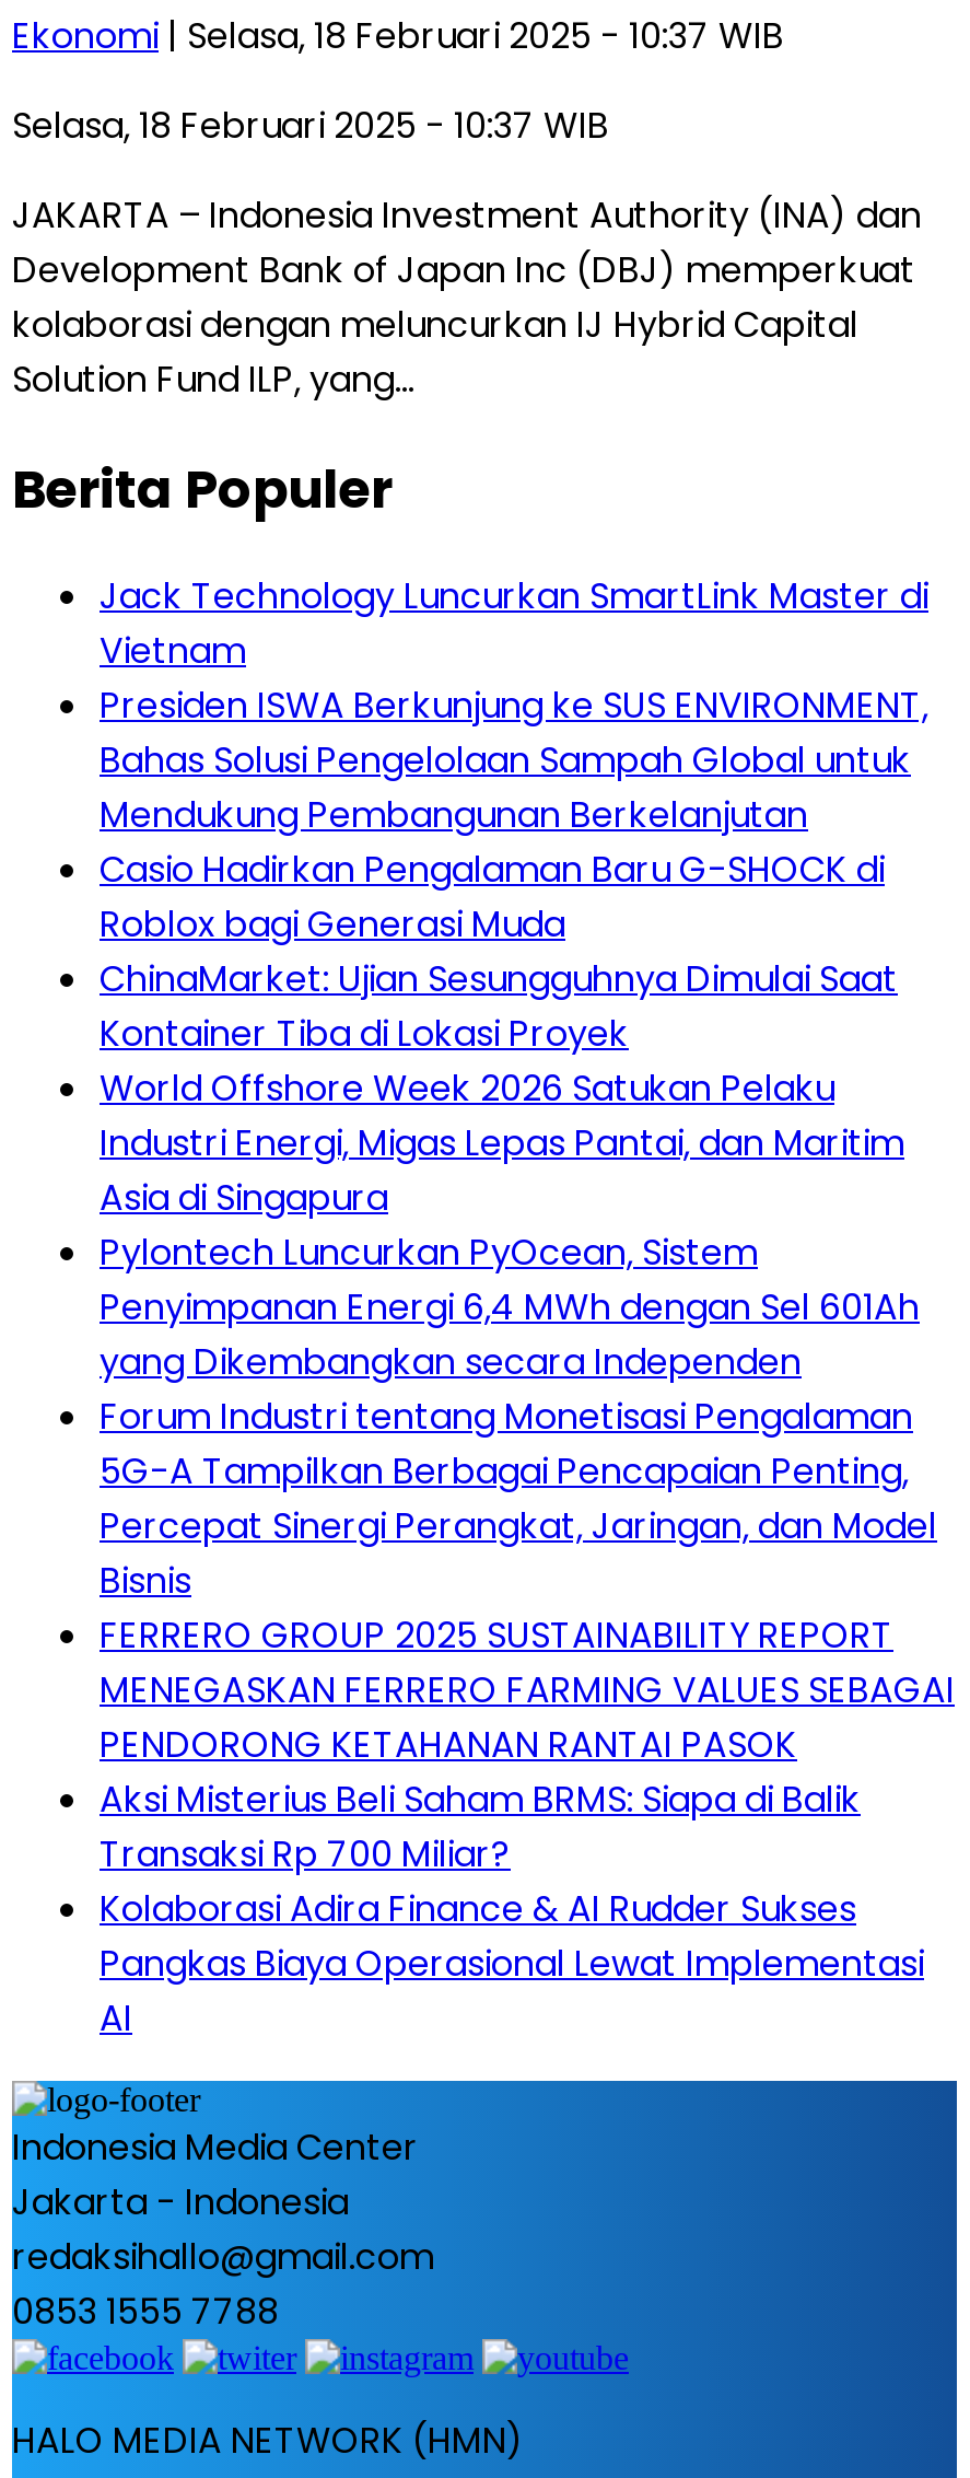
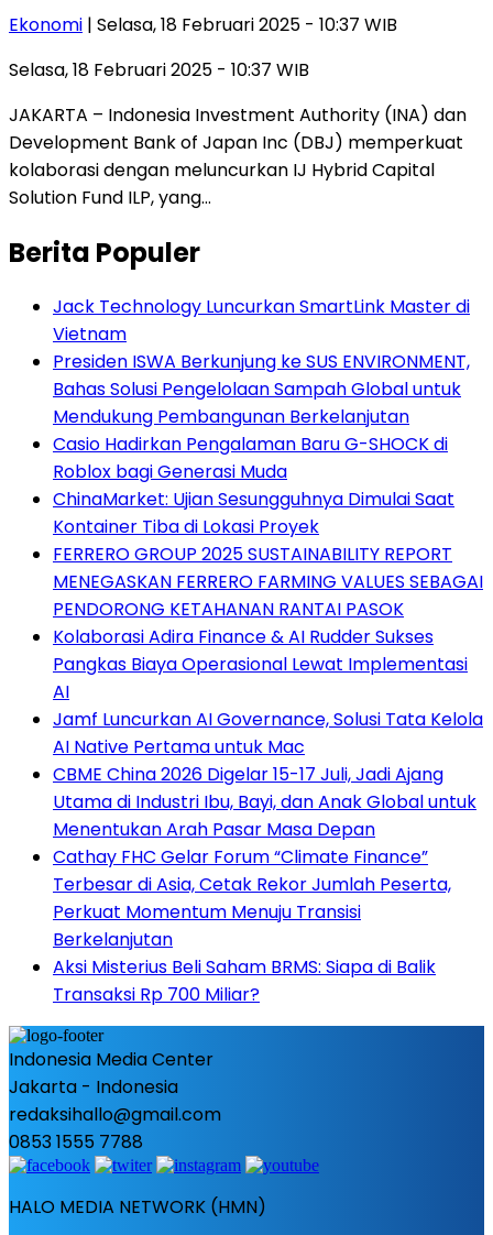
- World Offshore Week 2026 Satukan Pelaku
- Industri Energi, Migas Lepas Pantai, dan Maritim
- Asia di Singapura
- Pylontech Luncurkan PyOcean, Sistem
- Penyimpanan Energi 6,4 MWh dengan Sel 601Ah
- yang Dikembangkan secara Independen
- Forum Industri tentang Monetisasi Pengalaman
- 5G-A Tampilkan Berbagai Pencapaian Penting,
- Percepat Sinergi Perangkat, Jaringan, dan Model
- Bisnis

moved up: FERRERO GROUP 2025 SUSTAINABILITY REPORT | MENEGASKAN FERRERO FARMING VALUES SEBAGAI | PENDORONG KETAHANAN RANTAI PASOK

moved down: Aksi Misterius Beli Saham BRMS: Siapa di Balik | Transaksi Rp 700 Miliar?

moved up: Kolaborasi Adira Finance & AI Rudder Sukses | Pangkas Biaya Operasional Lewat Implementasi | AI

+ Jamf Luncurkan AI Governance, Solusi Tata Kelola
+ AI Native Pertama untuk Mac
+ CBME China 2026 Digelar 15-17 Juli, Jadi Ajang
+ Utama di Industri Ibu, Bayi, dan Anak Global untuk
+ Menentukan Arah Pasar Masa Depan
+ Cathay FHC Gelar Forum “Climate Finance”
+ Terbesar di Asia, Cetak Rekor Jumlah Peserta,
+ Perkuat Momentum Menuju Transisi
+ Berkelanjutan
